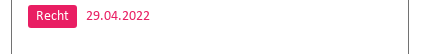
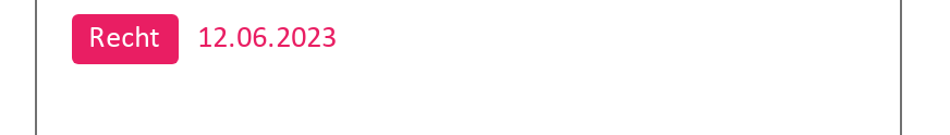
- Recht 29.04.2022
+ Recht 12.06.2023
